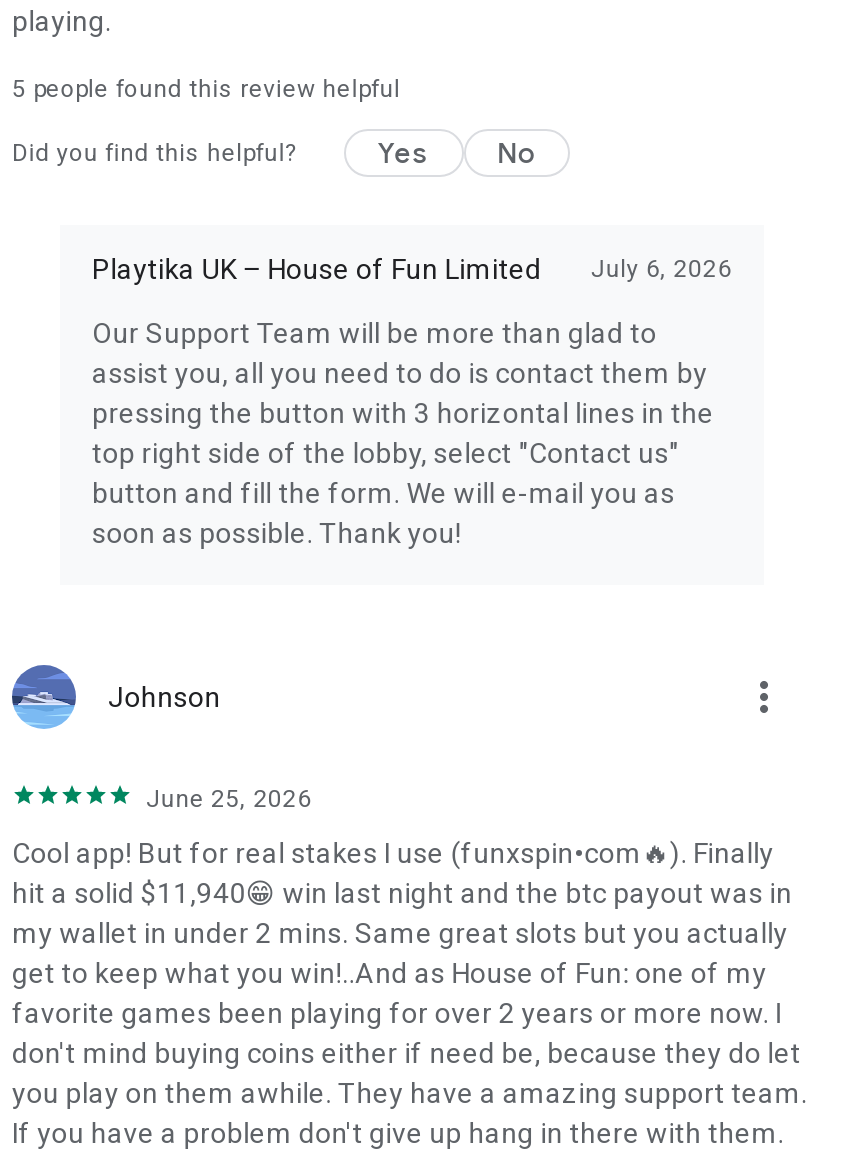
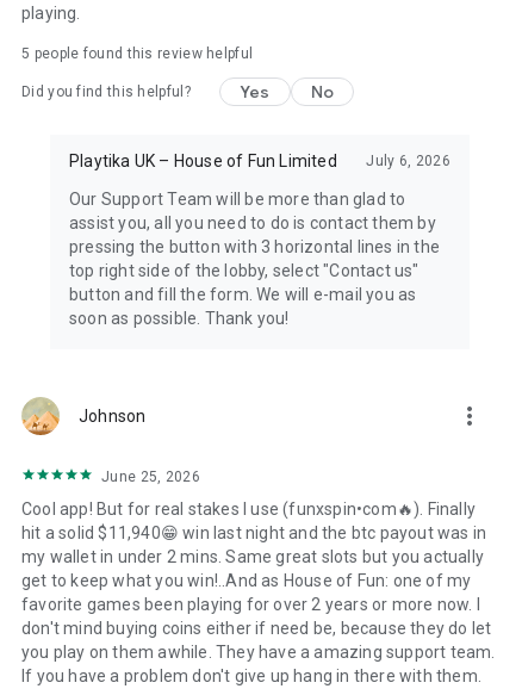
- [image]
+ [image]
